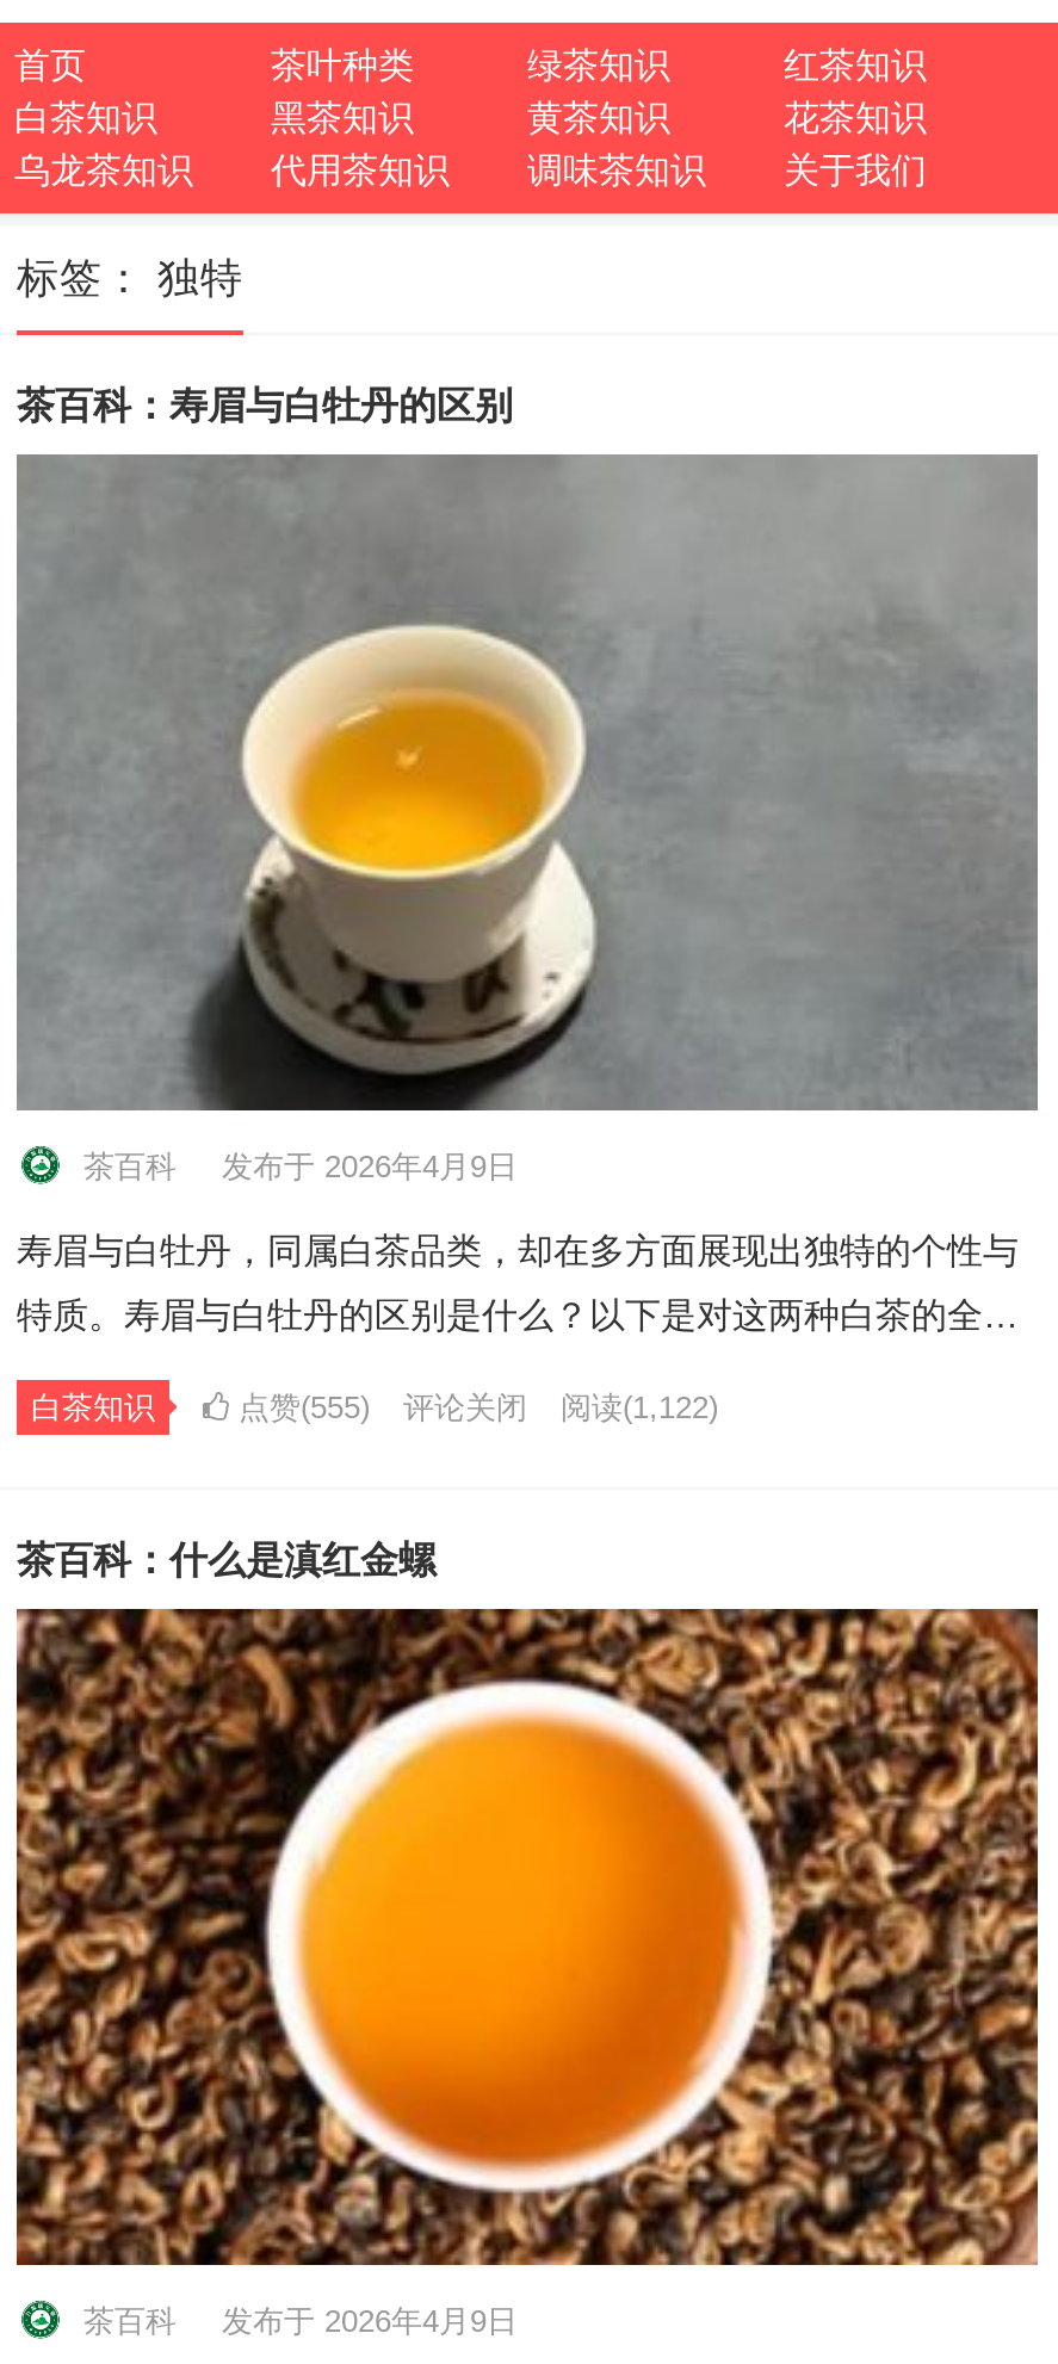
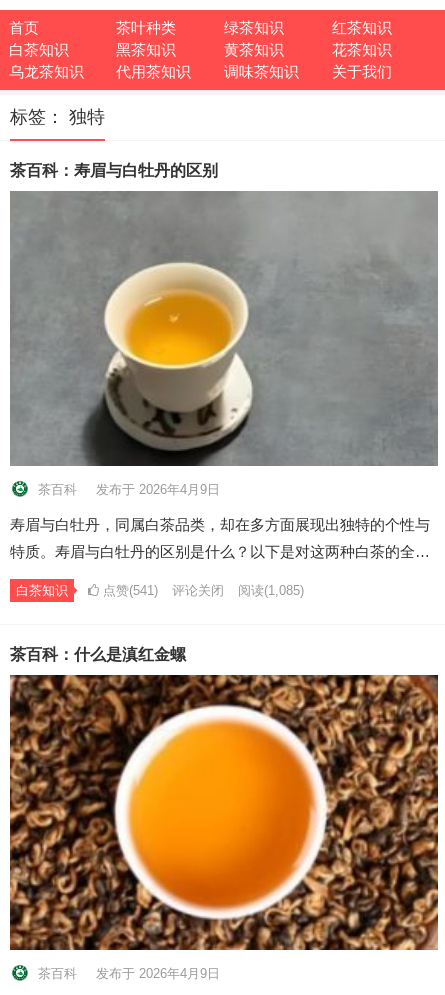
- 点赞(555)
+ 点赞(541)

- 阅读(1,122)
+ 阅读(1,085)
